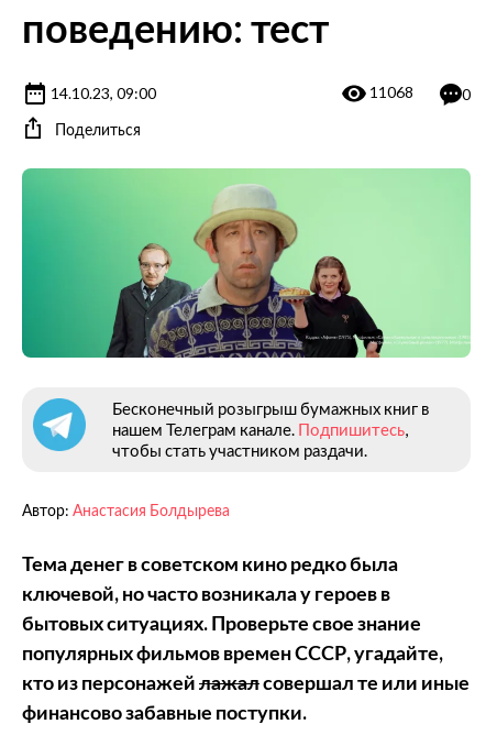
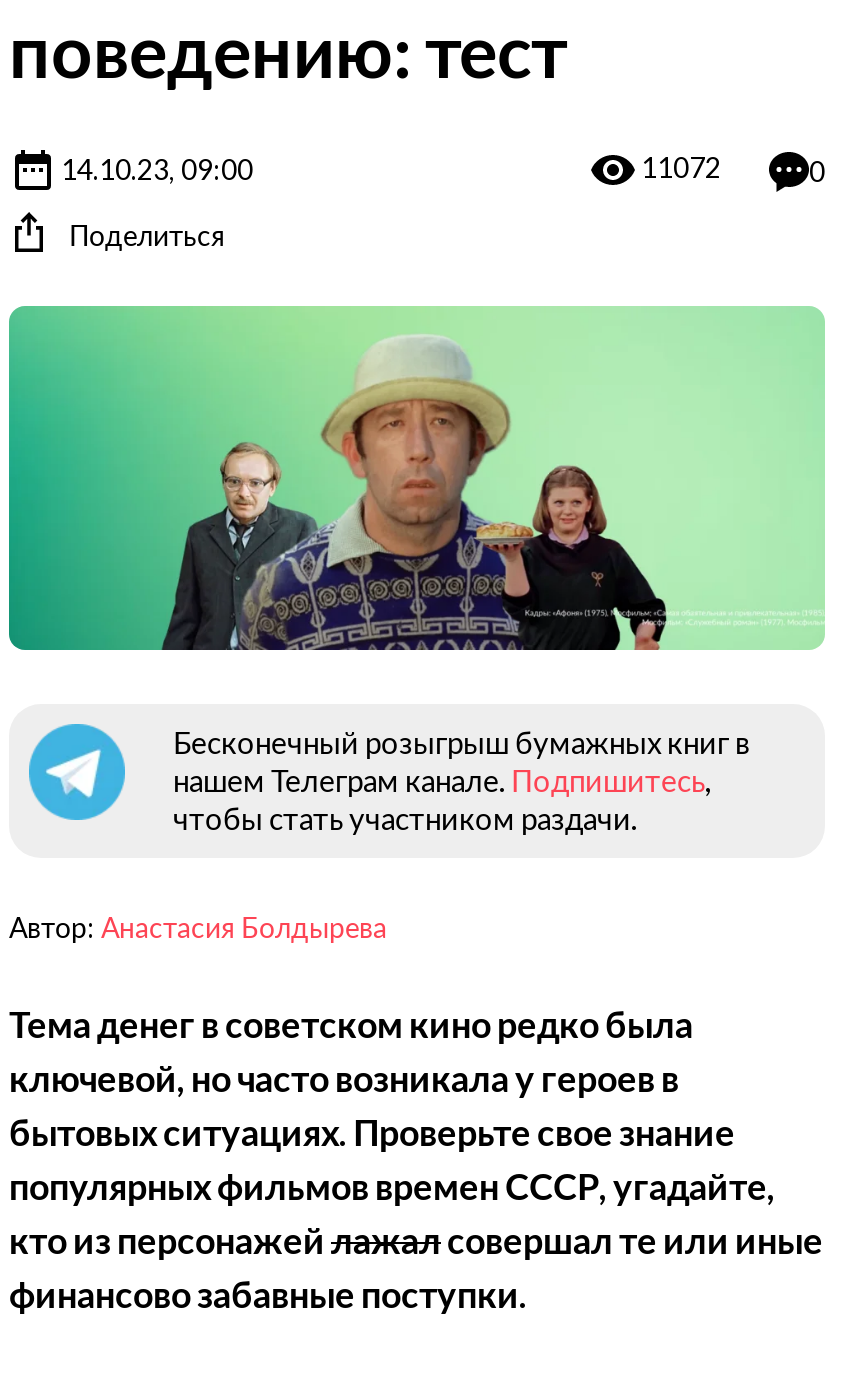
- 11068
+ 11072
